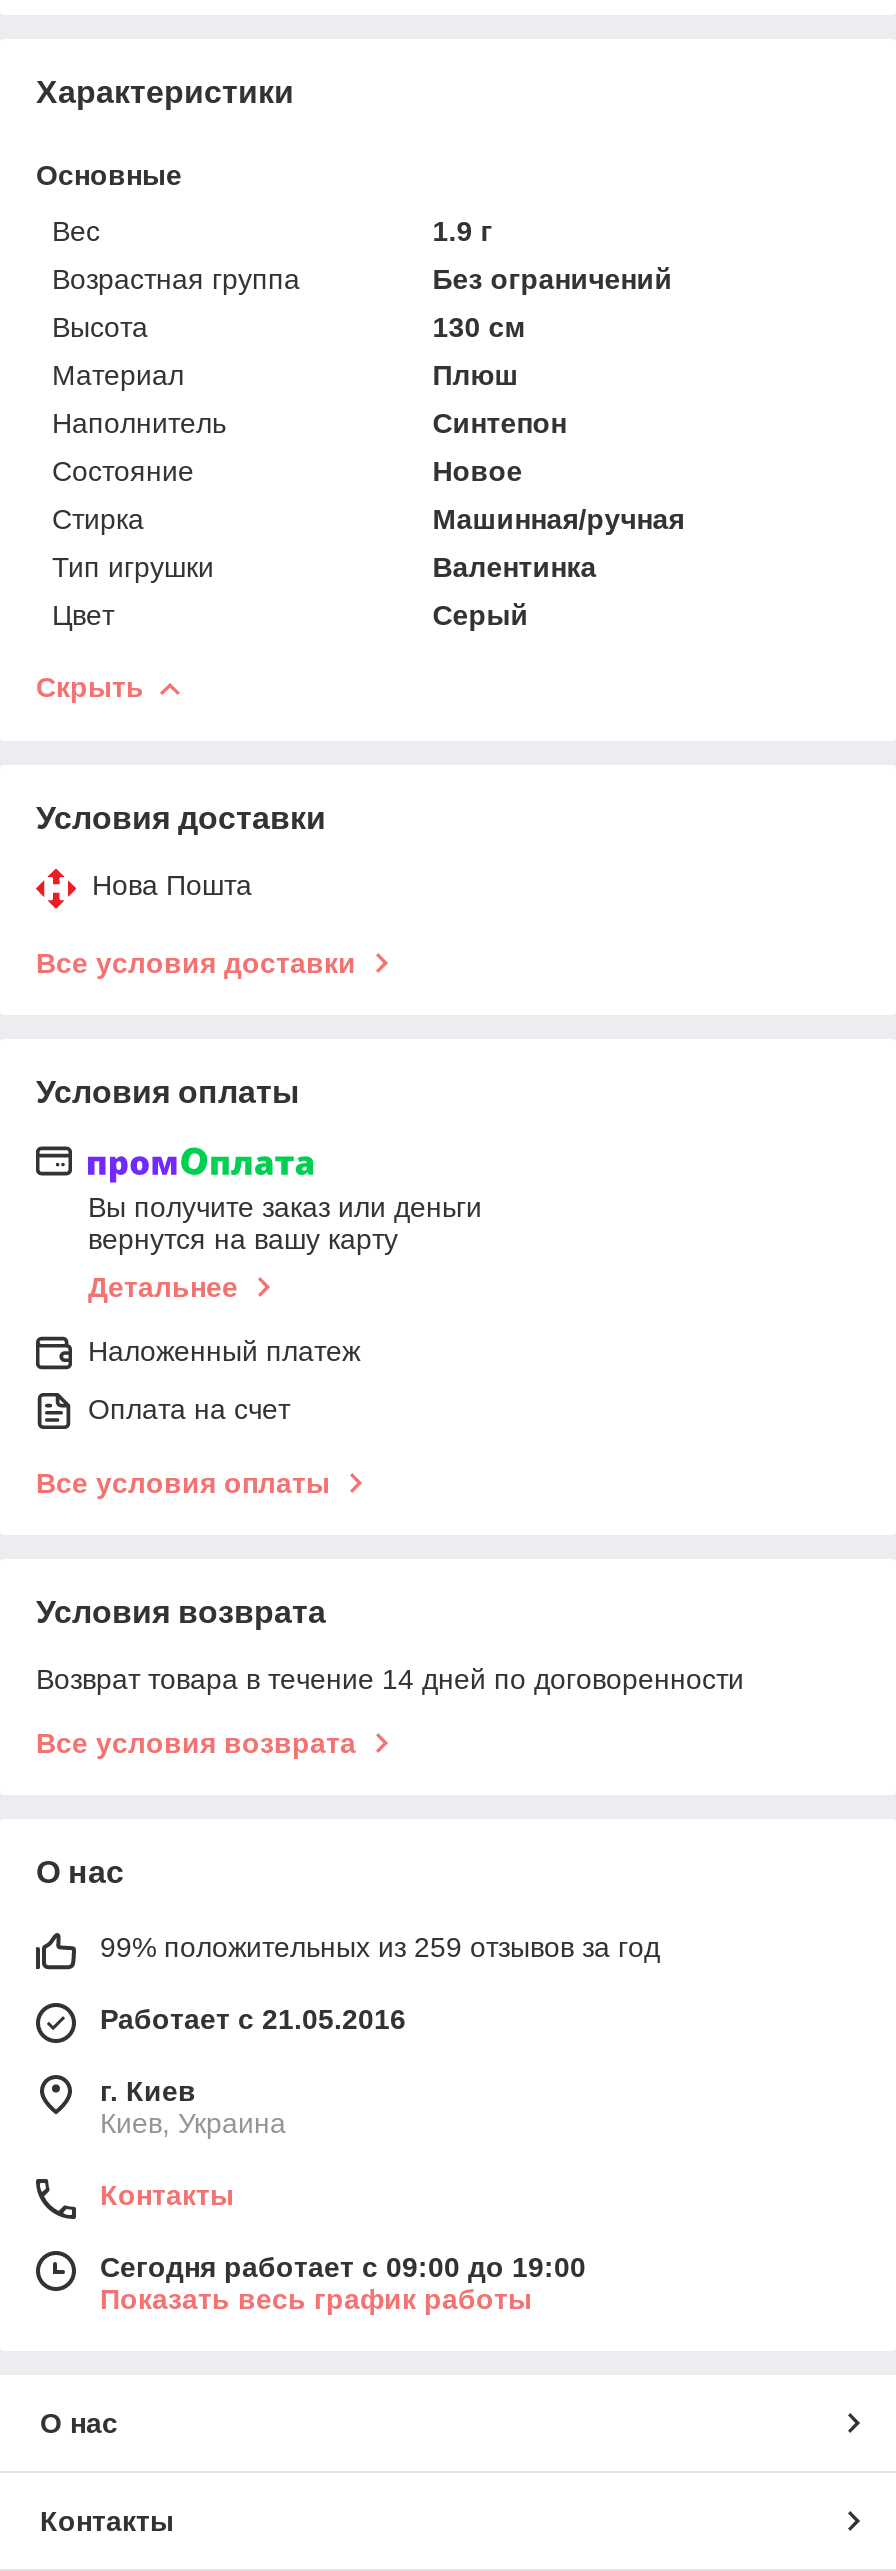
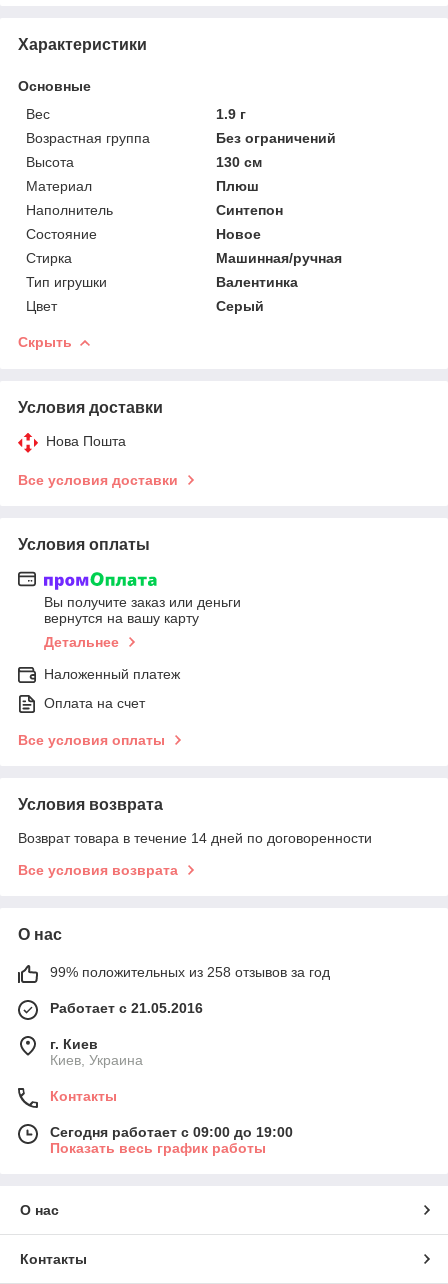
- 99% положительных из 259 отзывов за год
+ 99% положительных из 258 отзывов за год
